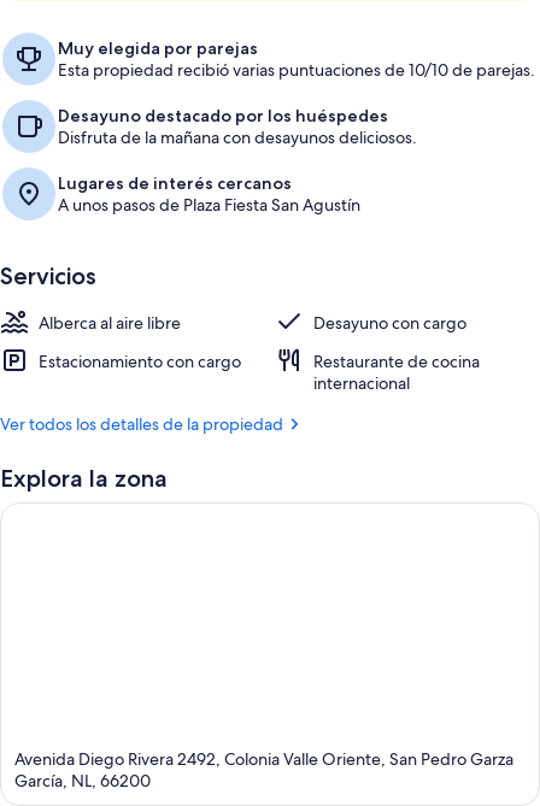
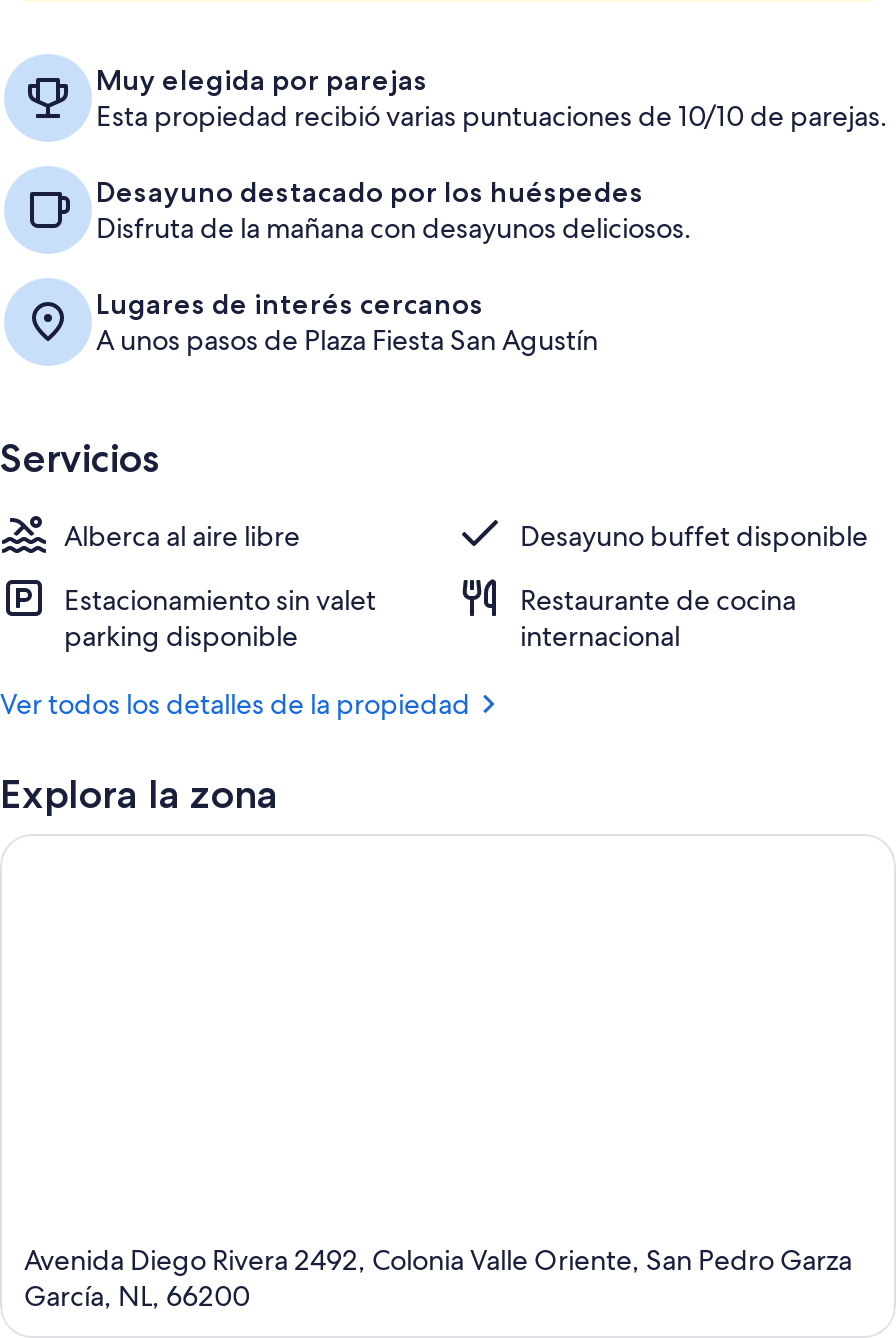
- Desayuno con cargo
+ Desayuno buffet disponible

- Estacionamiento con cargo
+ Estacionamiento sin valet
+ parking disponible
